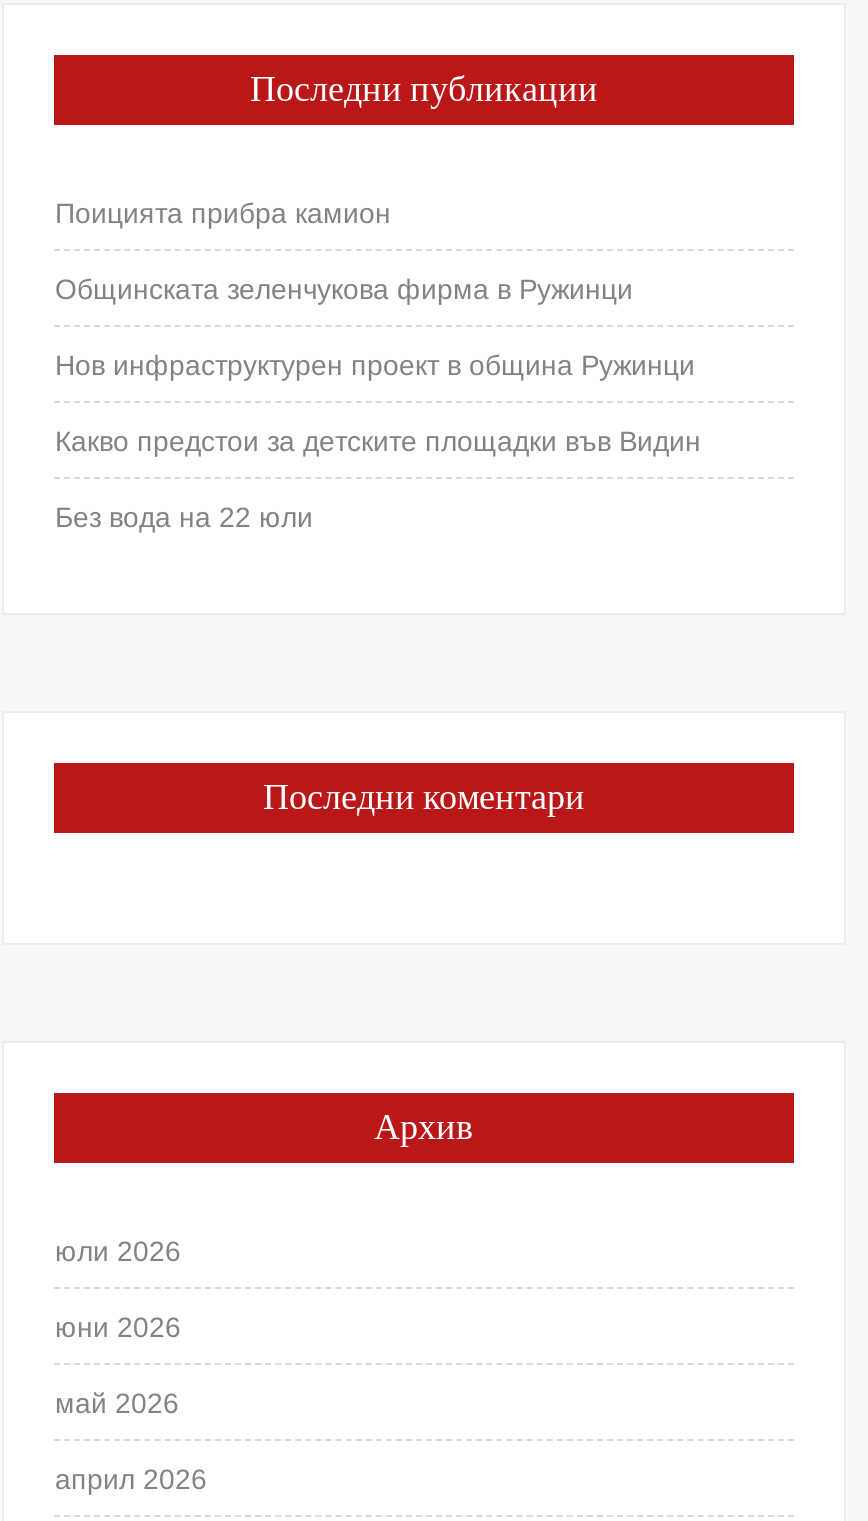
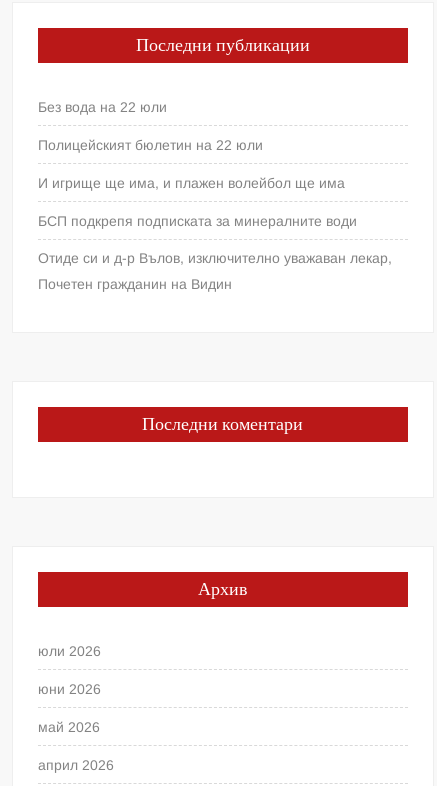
- Поицията прибра камион
- Общинската зеленчукова фирма в Ружинци
- Нов инфраструктурен проект в община Ружинци
- Какво предстои за детските площадки във Видин

moved up: Без вода на 22 юли

+ Полицейският бюлетин на 22 юли
+ И игрище ще има, и плажен волейбол ще има
+ БСП подкрепя подписката за минералните води
+ Отиде си и д-р Вълов, изключително уважаван лекар,
+ Почетен гражданин на Видин
